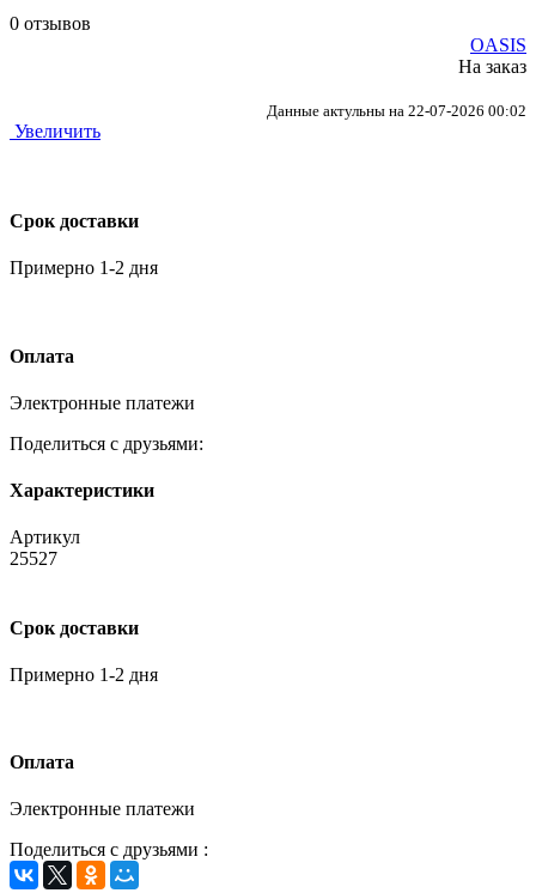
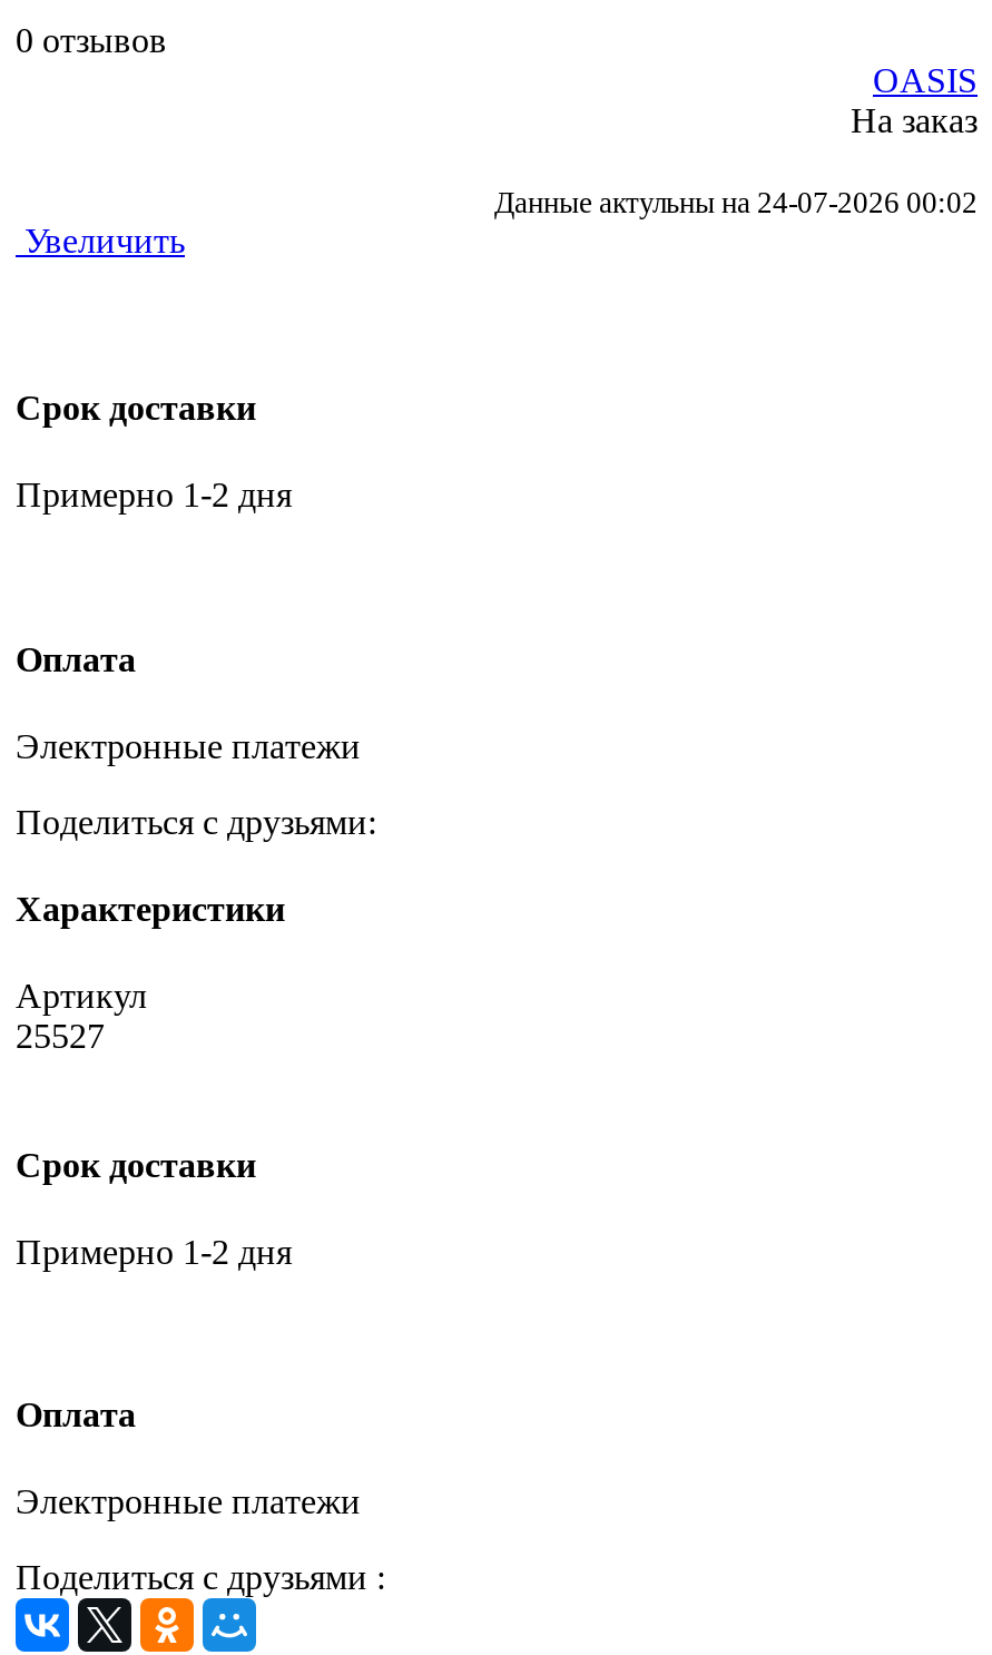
- Данные актульны на 22-07-2026 00:02
+ Данные актульны на 24-07-2026 00:02
